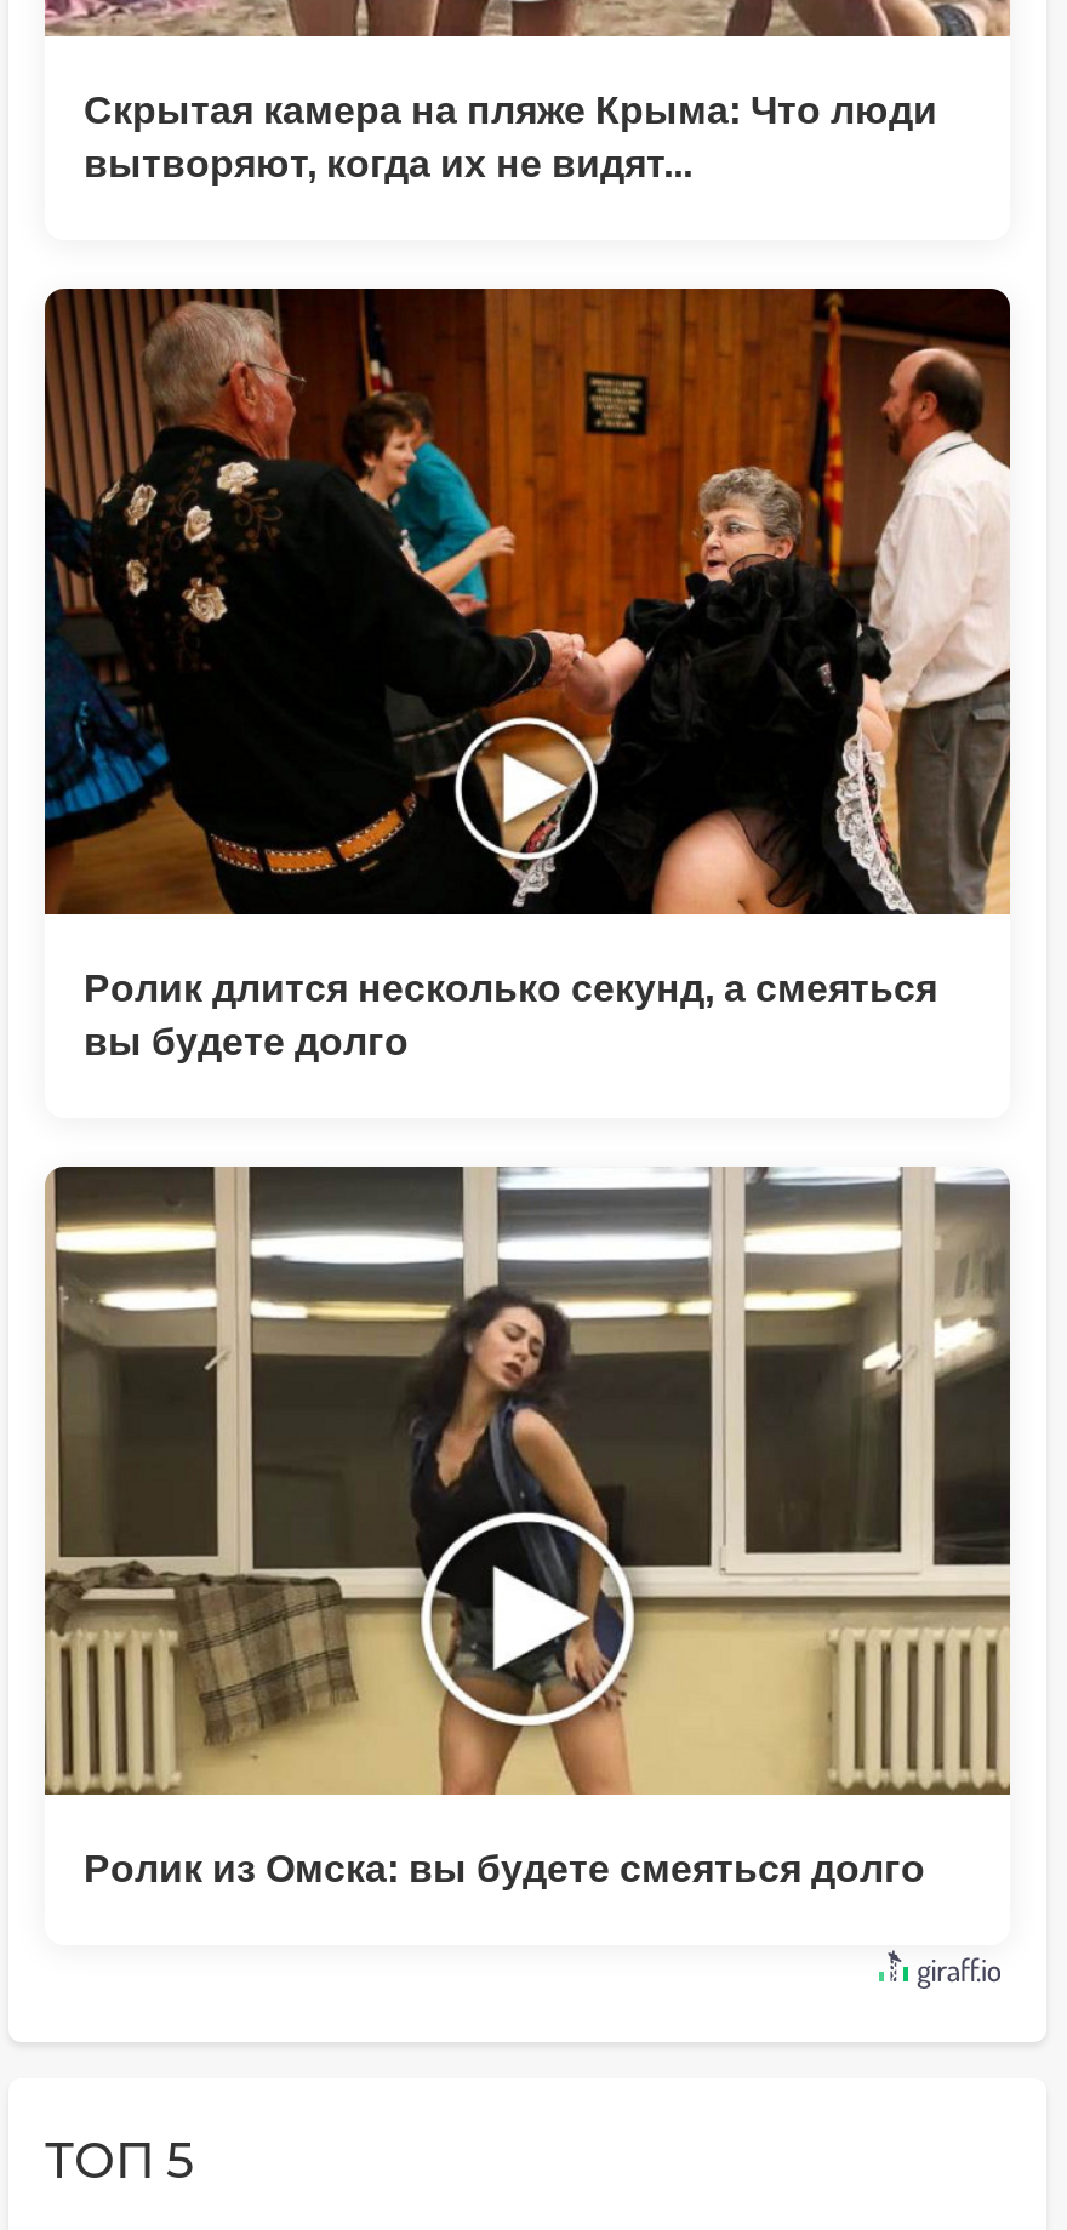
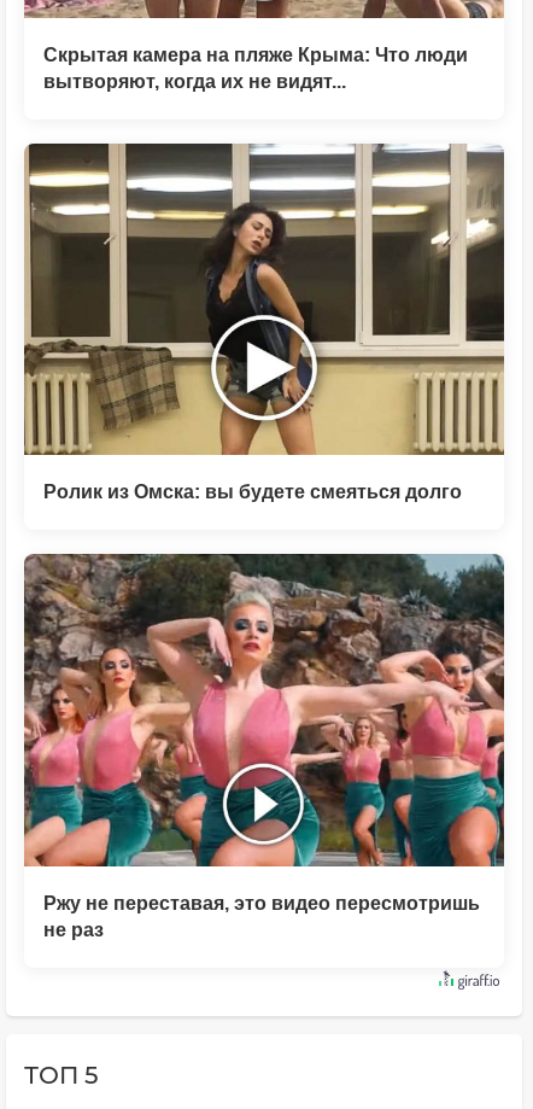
- [image]
- Ролик длится несколько секунд, а смеяться
- вы будете долго

moved up: [image] | Ролик из Омска: вы будете смеяться долго

+ [image]
+ Ржу не переставая, это видео пересмотришь
+ не раз
